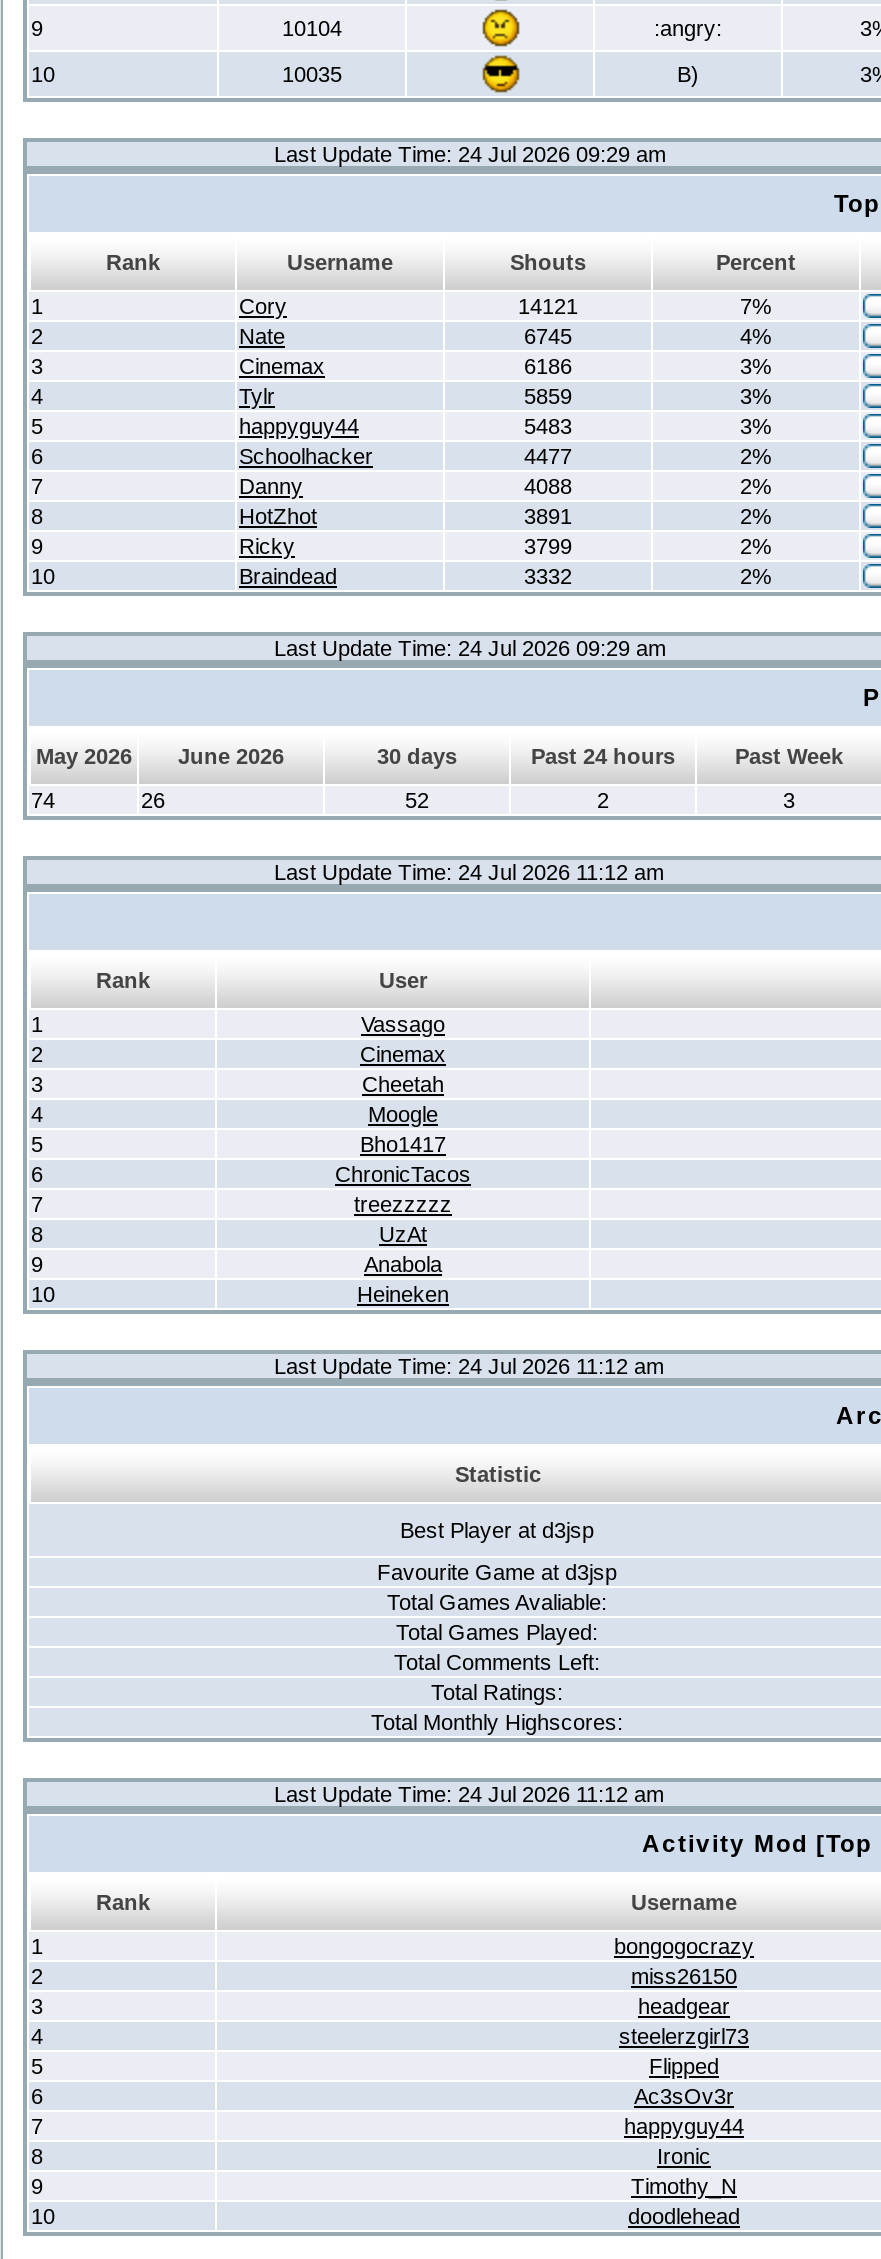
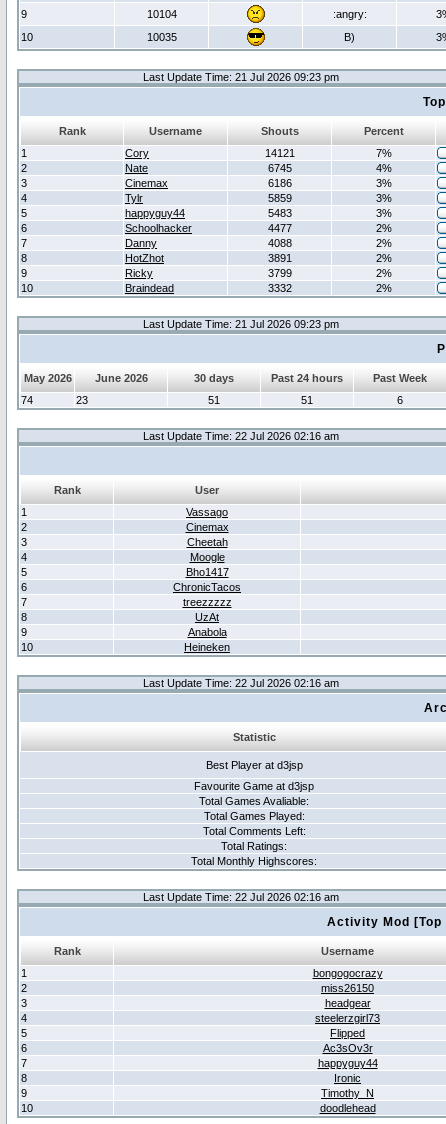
- Last Update Time: 24 Jul 2026 09:29 am
+ Last Update Time: 21 Jul 2026 09:23 pm

- Last Update Time: 24 Jul 2026 09:29 am
+ Last Update Time: 21 Jul 2026 09:23 pm

- 26
+ 23

- 52
+ 51

- 2
+ 51

- 3
+ 6

- Last Update Time: 24 Jul 2026 11:12 am
+ Last Update Time: 22 Jul 2026 02:16 am

- Last Update Time: 24 Jul 2026 11:12 am
+ Last Update Time: 22 Jul 2026 02:16 am

- Last Update Time: 24 Jul 2026 11:12 am
+ Last Update Time: 22 Jul 2026 02:16 am
